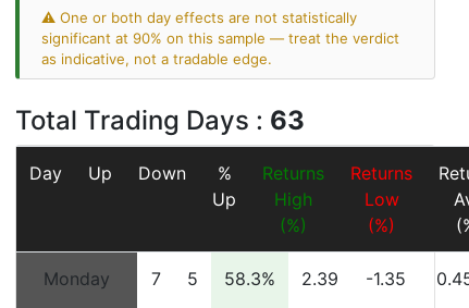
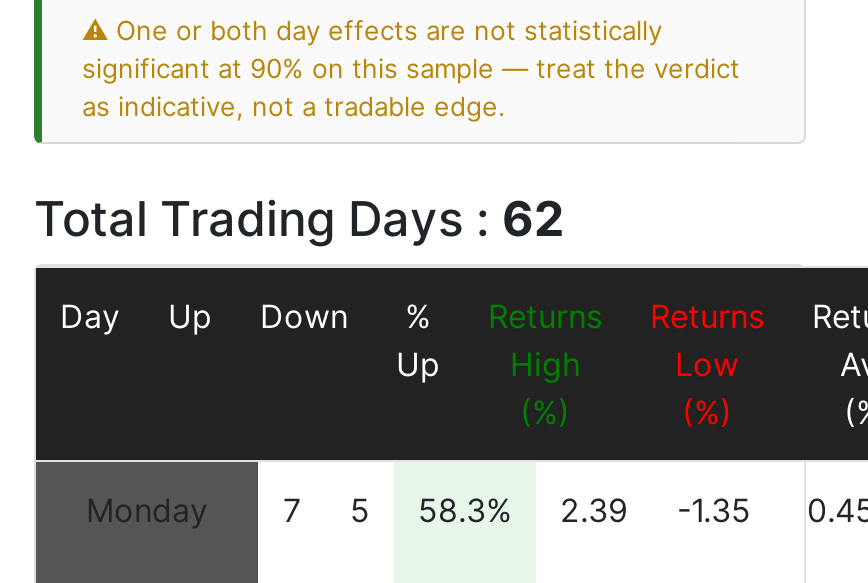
- Total Trading Days : 63
+ Total Trading Days : 62
